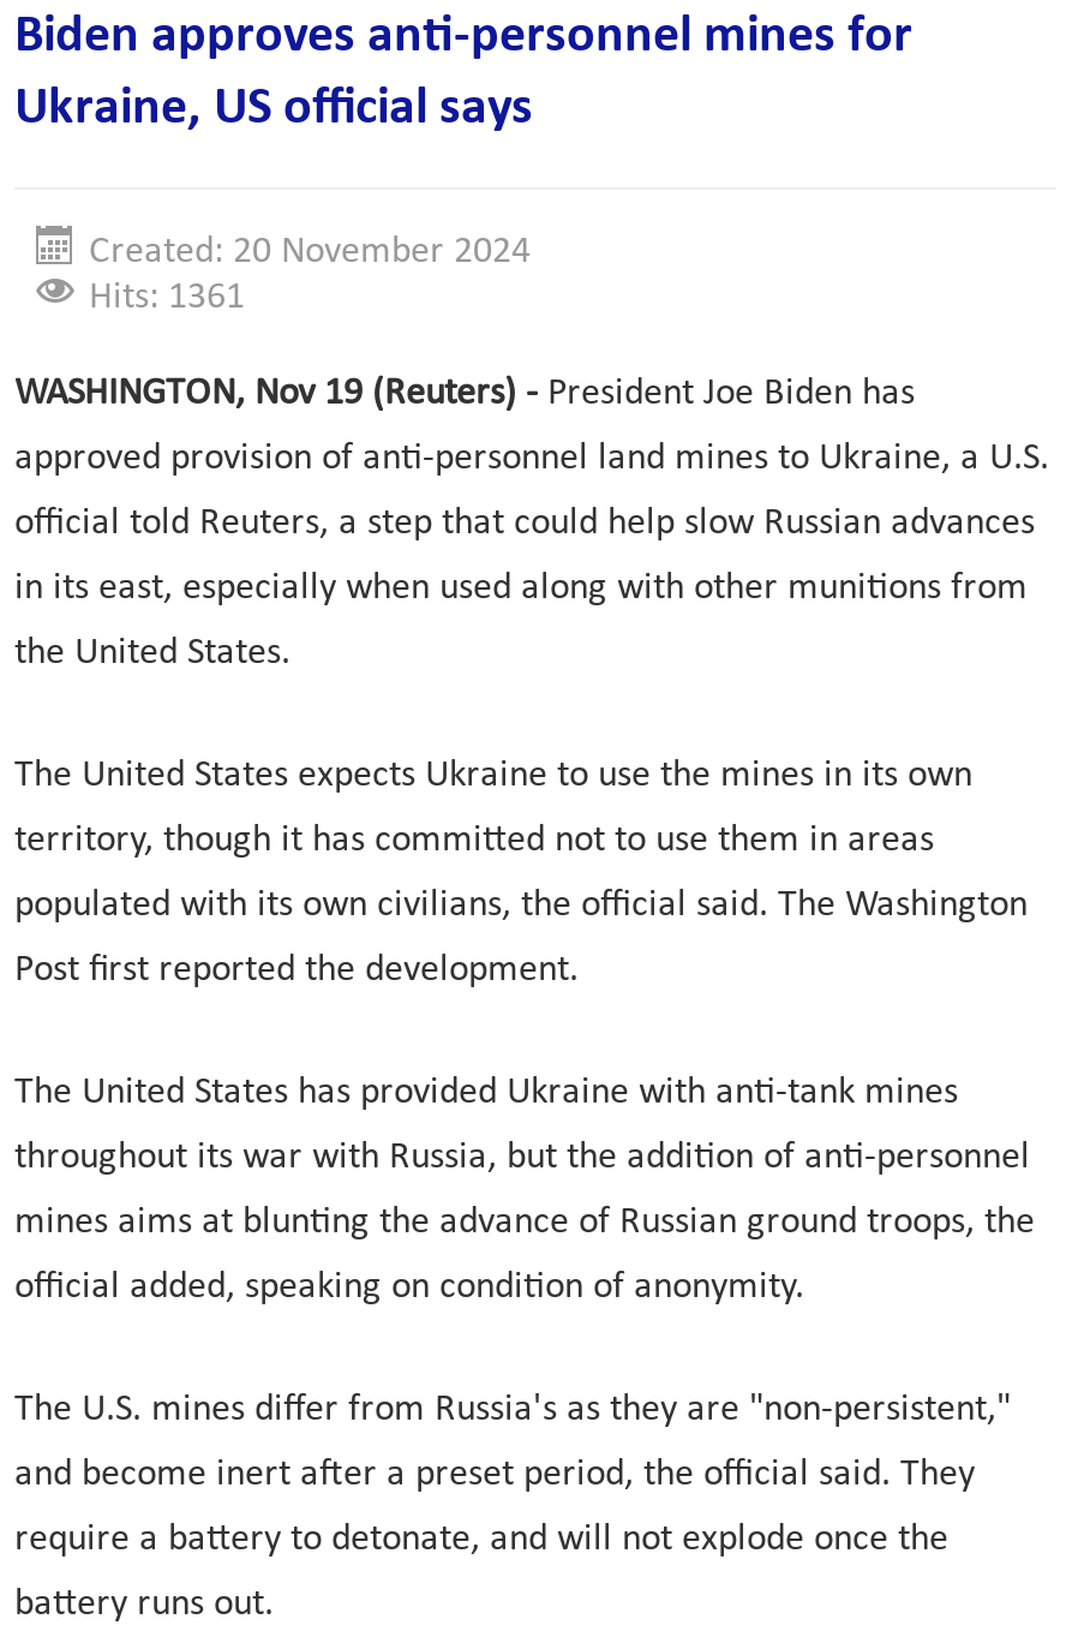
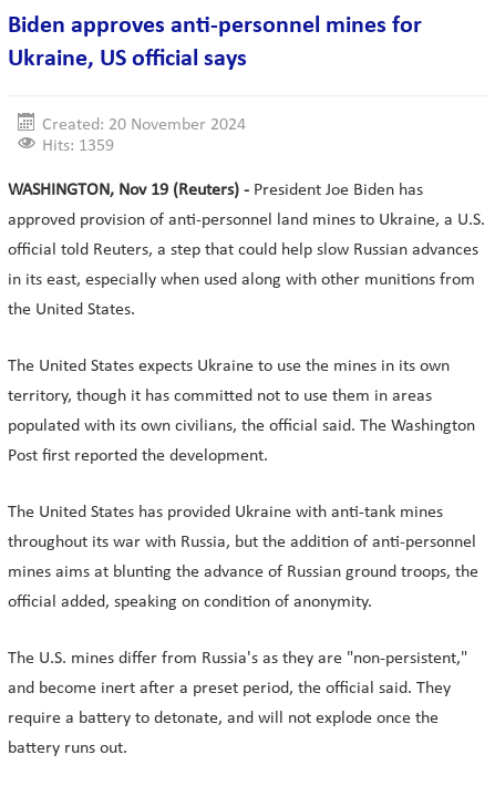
- Hits: 1361
+ Hits: 1359
